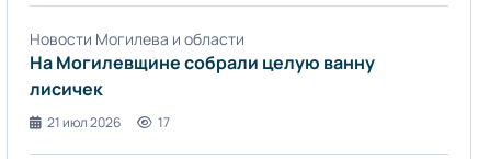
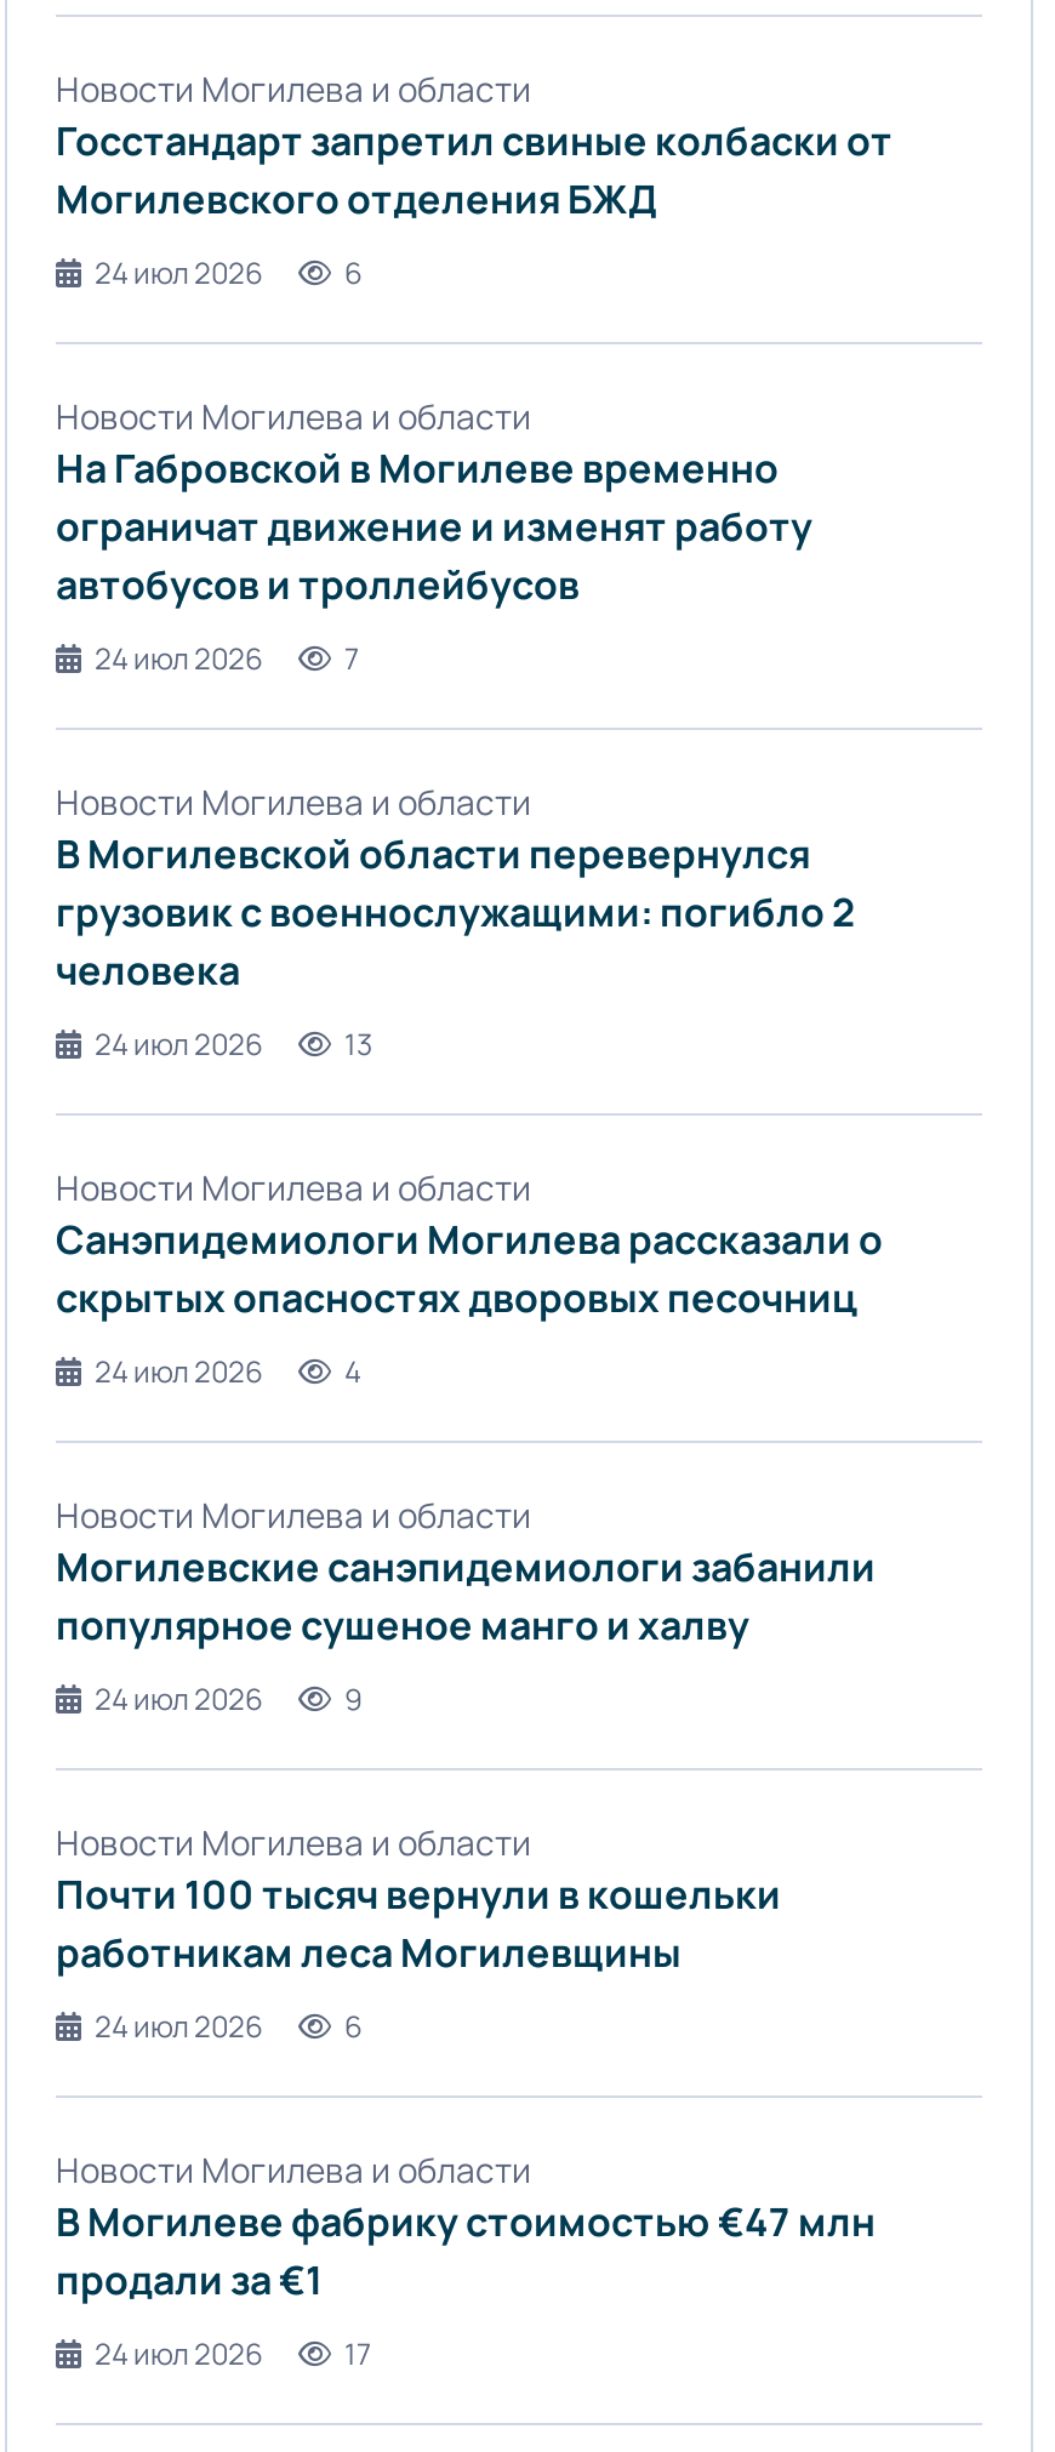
- На Могилевщине собрали целую ванну
- лисичек
- 21 июл 2026
+ Госстандарт запретил свиные колбаски от
+ Могилевского отделения БЖД
+ 24 июл 2026
+ 6
+ Новости Могилева и области
+ На Габровской в Могилеве временно
+ ограничат движение и изменят работу
+ автобусов и троллейбусов
+ 24 июл 2026
+ 7
+ Новости Могилева и области
+ В Могилевской области перевернулся
+ грузовик с военнослужащими: погибло 2
+ человека
+ 24 июл 2026
+ 13
+ Новости Могилева и области
+ Санэпидемиологи Могилева рассказали о
+ скрытых опасностях дворовых песочниц
+ 24 июл 2026
+ 4
+ Новости Могилева и области
+ Могилевские санэпидемиологи забанили
+ популярное сушеное манго и халву
+ 24 июл 2026
+ 9
+ Новости Могилева и области
+ Почти 100 тысяч вернули в кошельки
+ работникам леса Могилевщины
+ 24 июл 2026
+ 6
+ Новости Могилева и области
+ В Могилеве фабрику стоимостью €47 млн
+ продали за €1
+ 24 июл 2026
